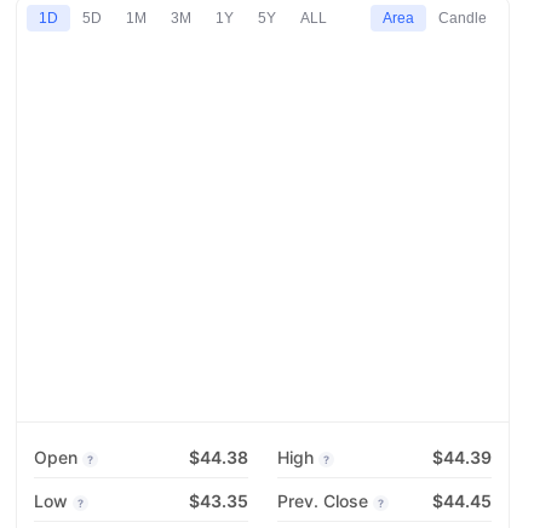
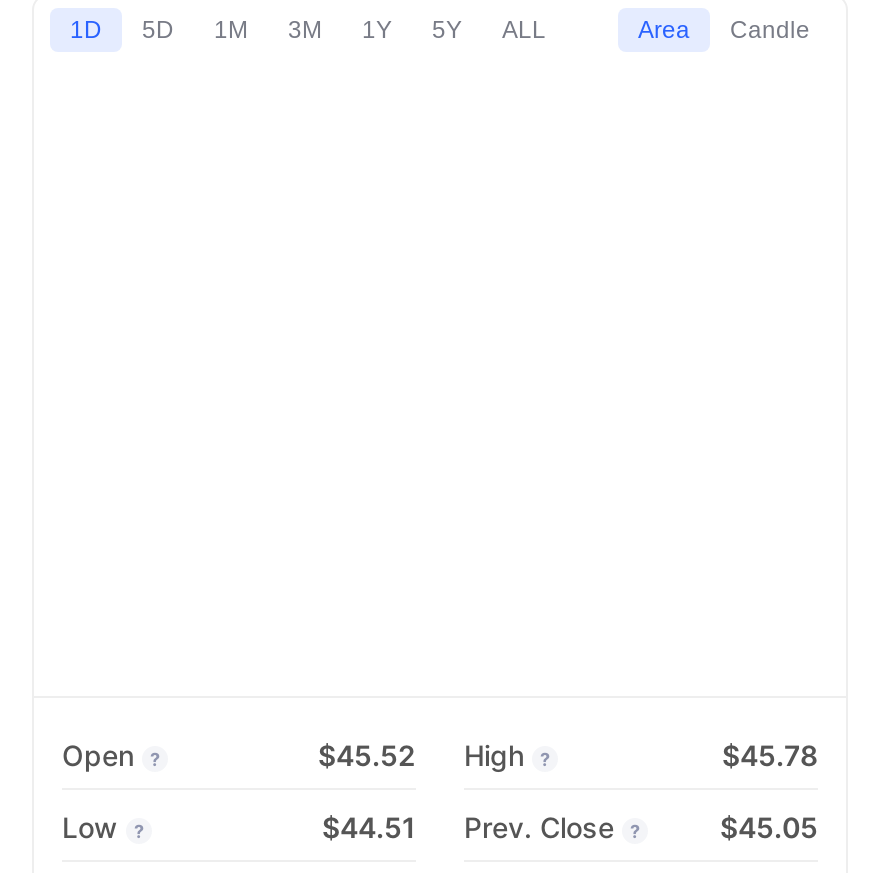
- $44.38
+ $45.52

- $44.39
+ $45.78

- $43.35
+ $44.51

- $44.45
+ $45.05
